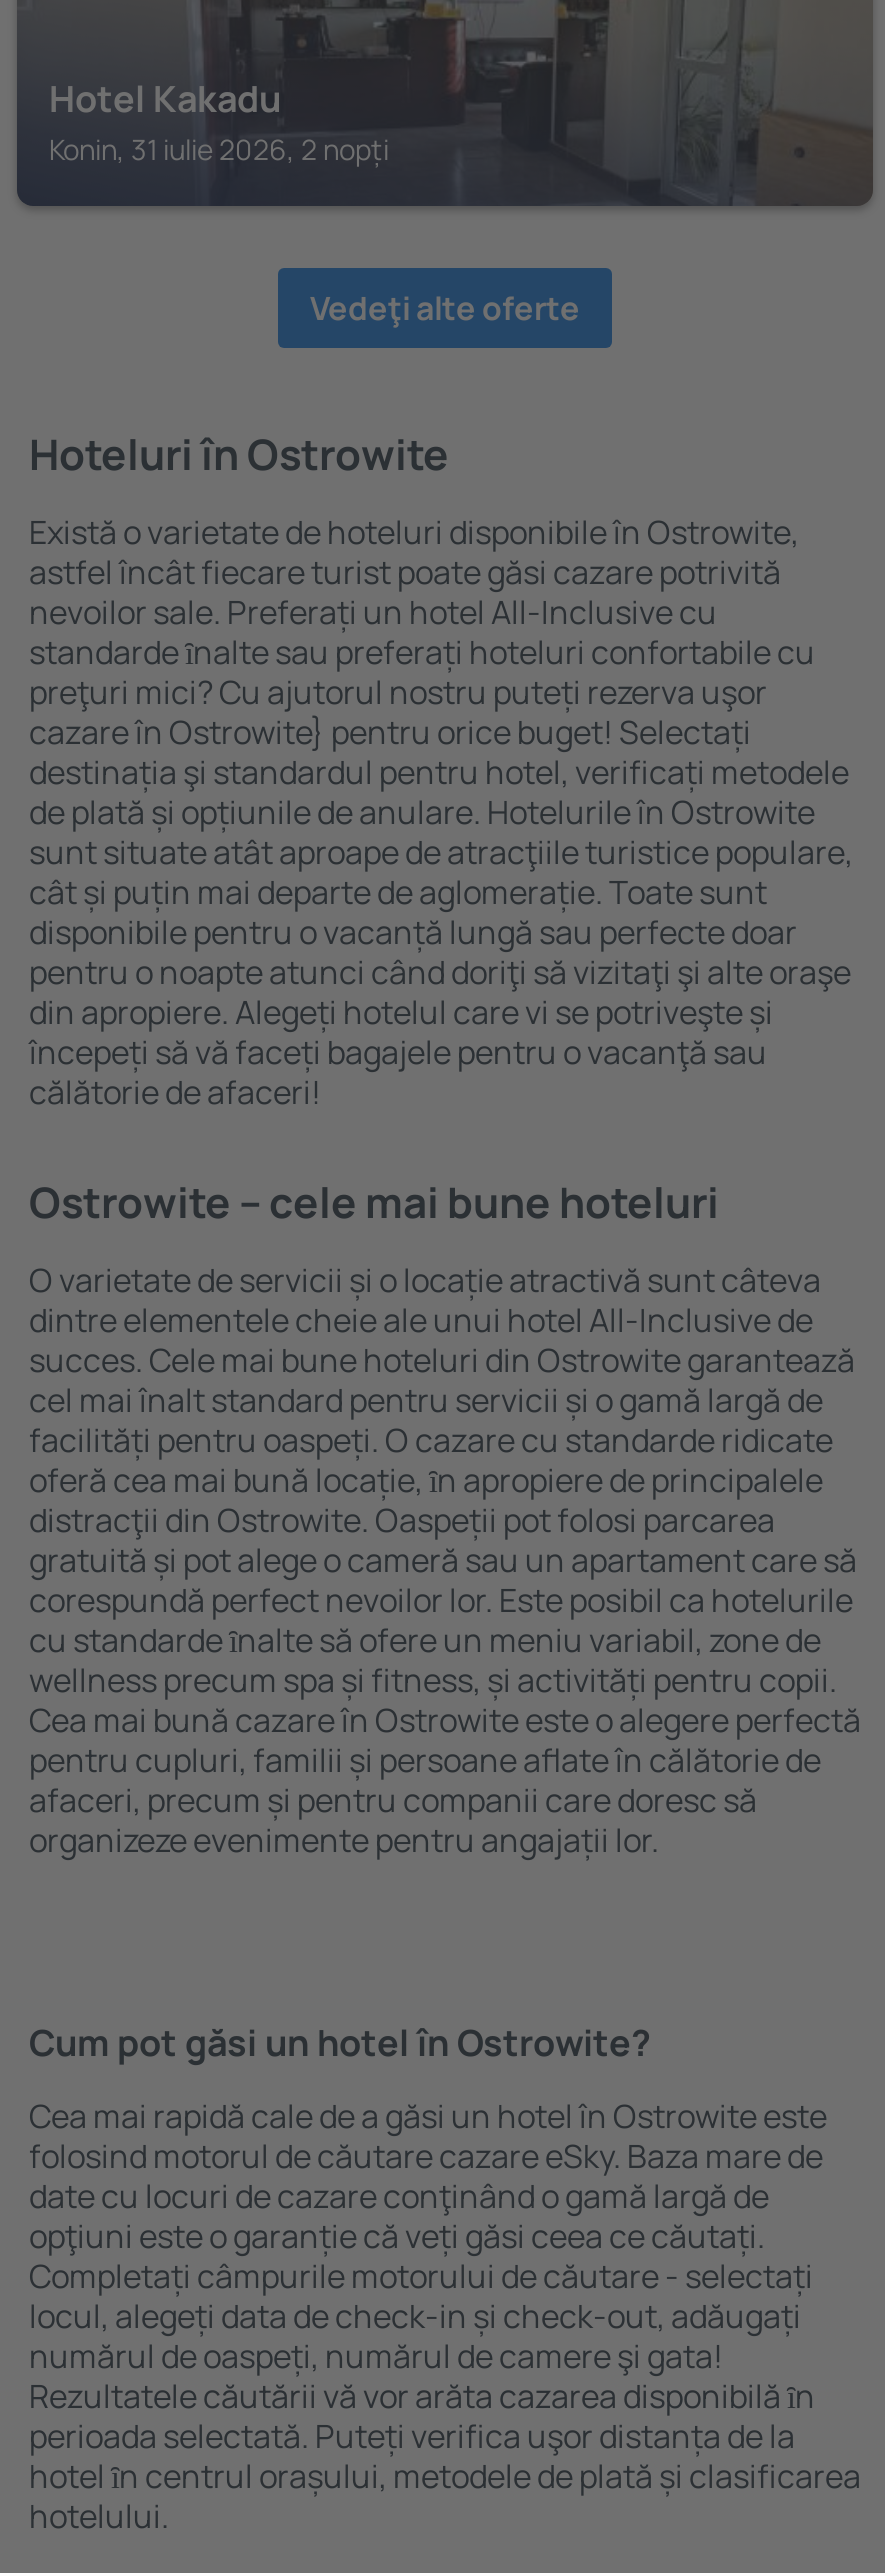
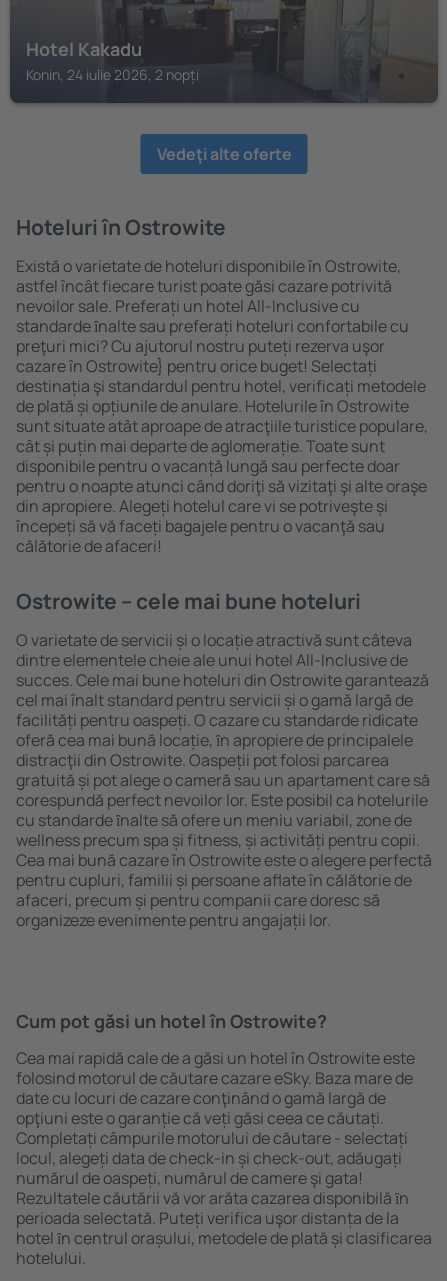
- Konin, 31 iulie 2026, 2 nopți
+ Konin, 24 iulie 2026, 2 nopți
